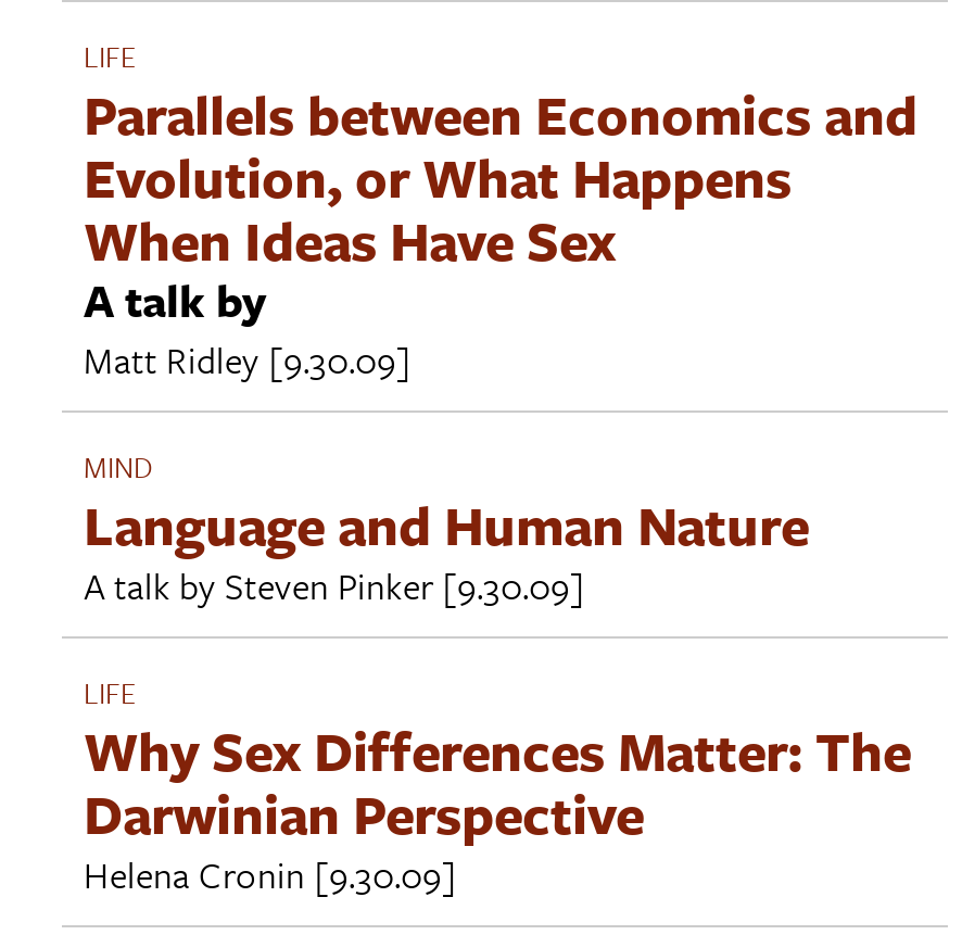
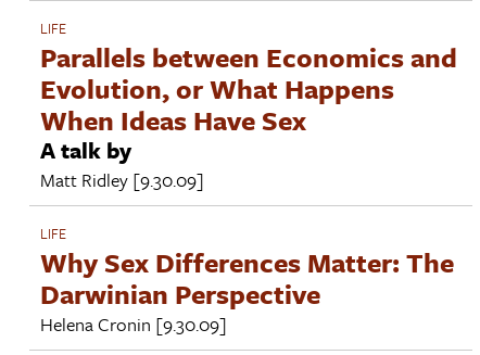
- MIND
- Language and Human Nature
- A talk by Steven Pinker [9.30.09]
